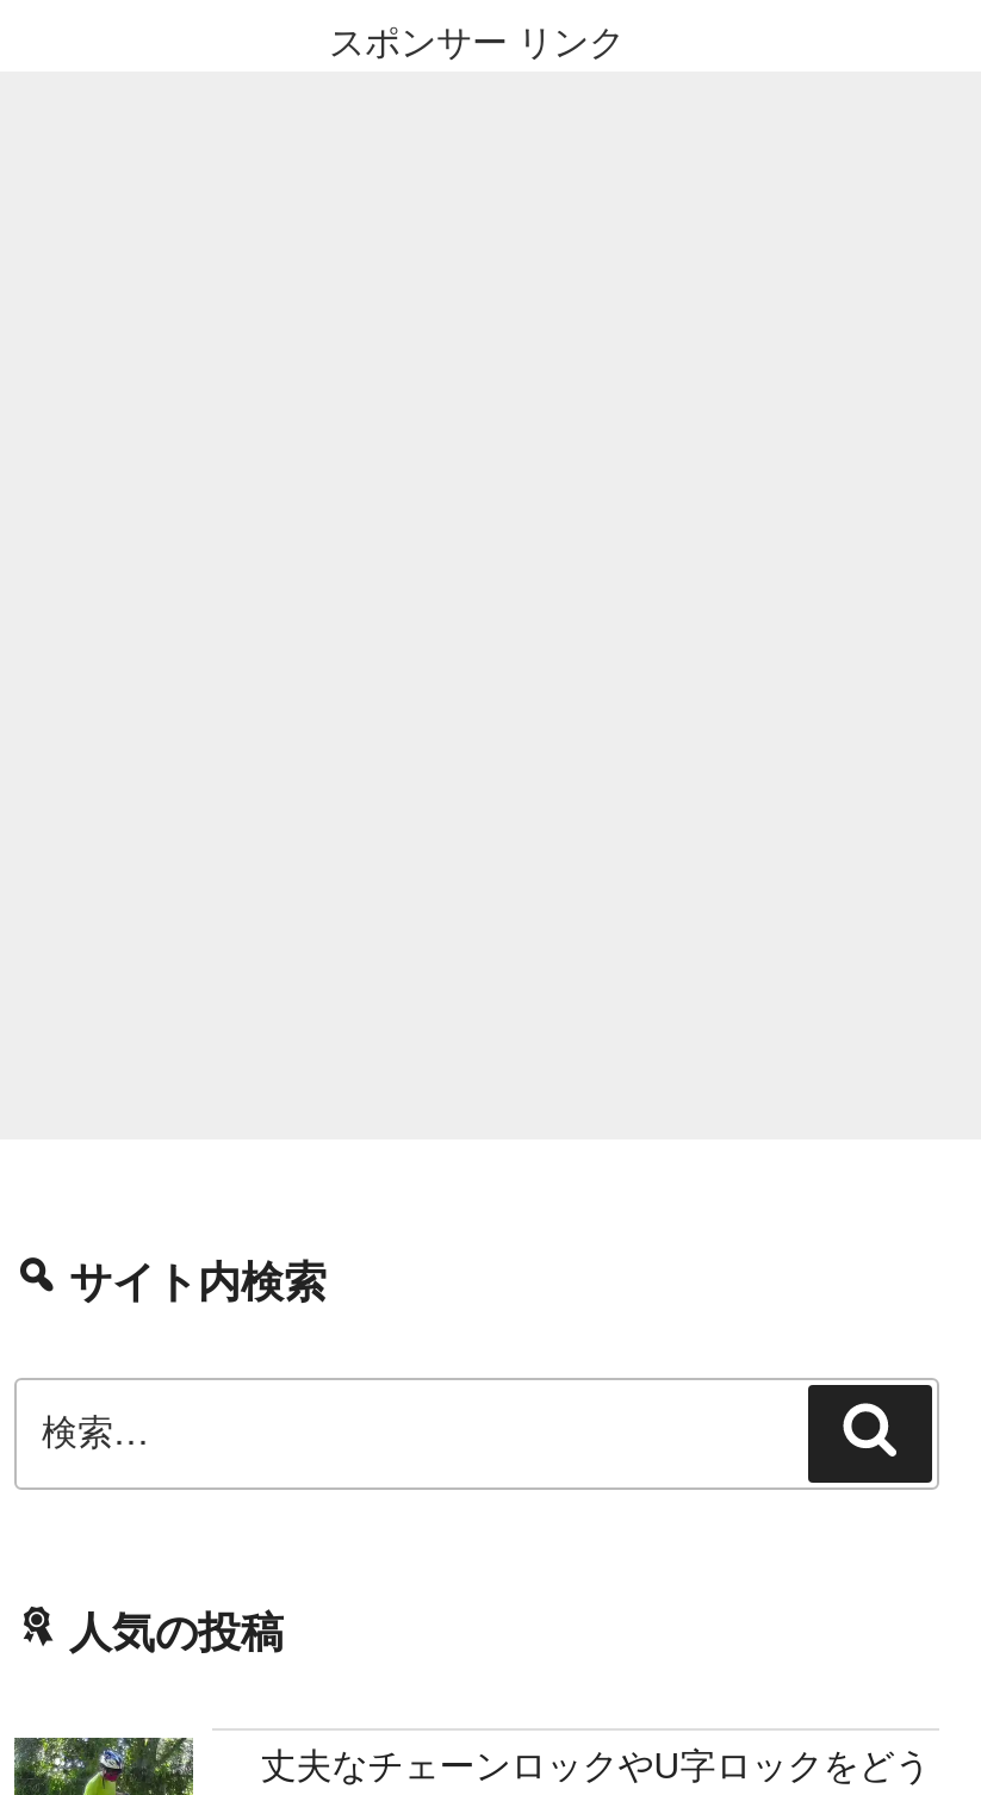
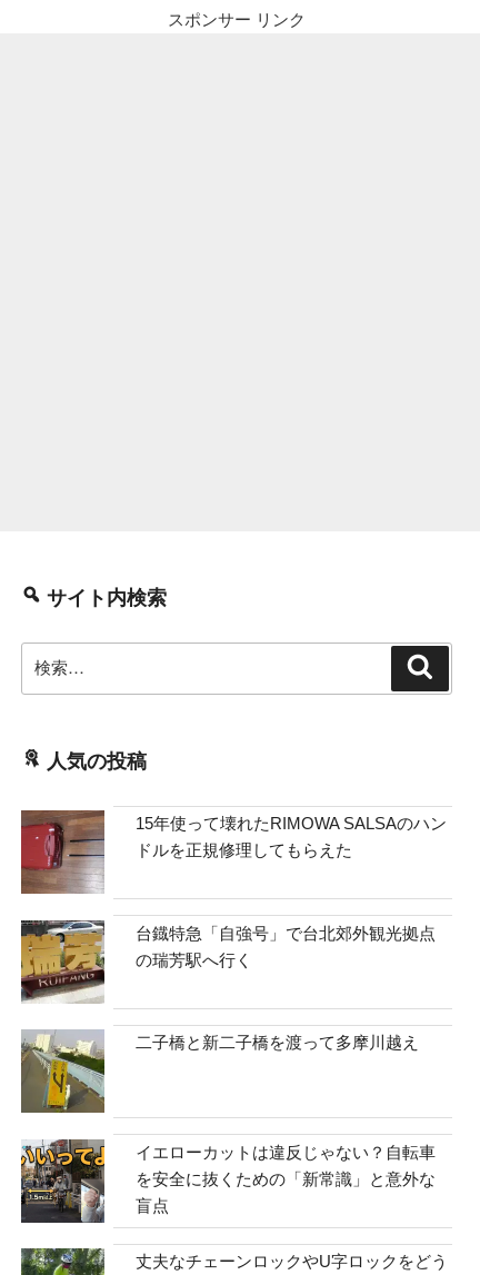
+ [image]
+ 台鐡特急「自強号」で台北郊外観光拠点
+ の瑞芳駅へ行く

+ [image]
+ イエローカットは違反じゃない？自転車
+ を安全に抜くための「新常識」と意外な
+ 盲点

+ [image]
+ 15年使って壊れたRIMOWA SALSAのハン
+ ドルを正規修理してもらえた

+ [image]
+ 二子橋と新二子橋を渡って多摩川越え
